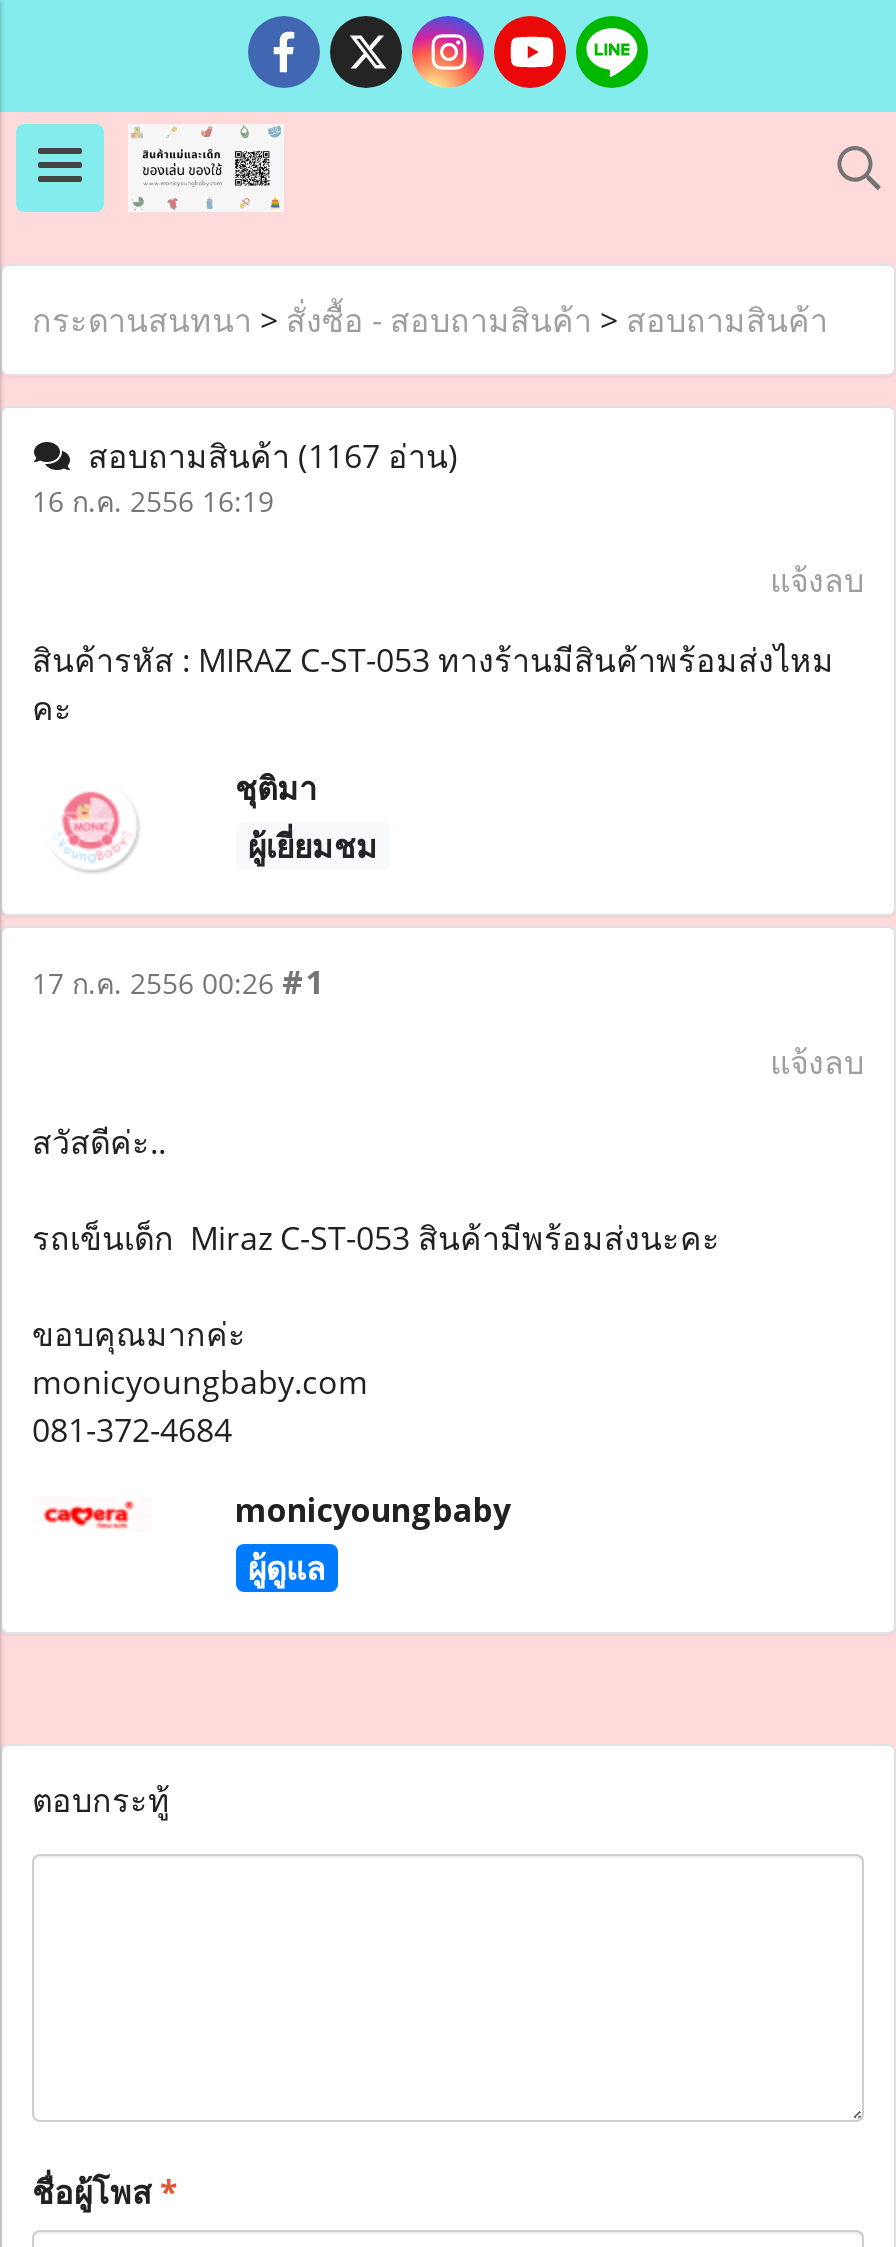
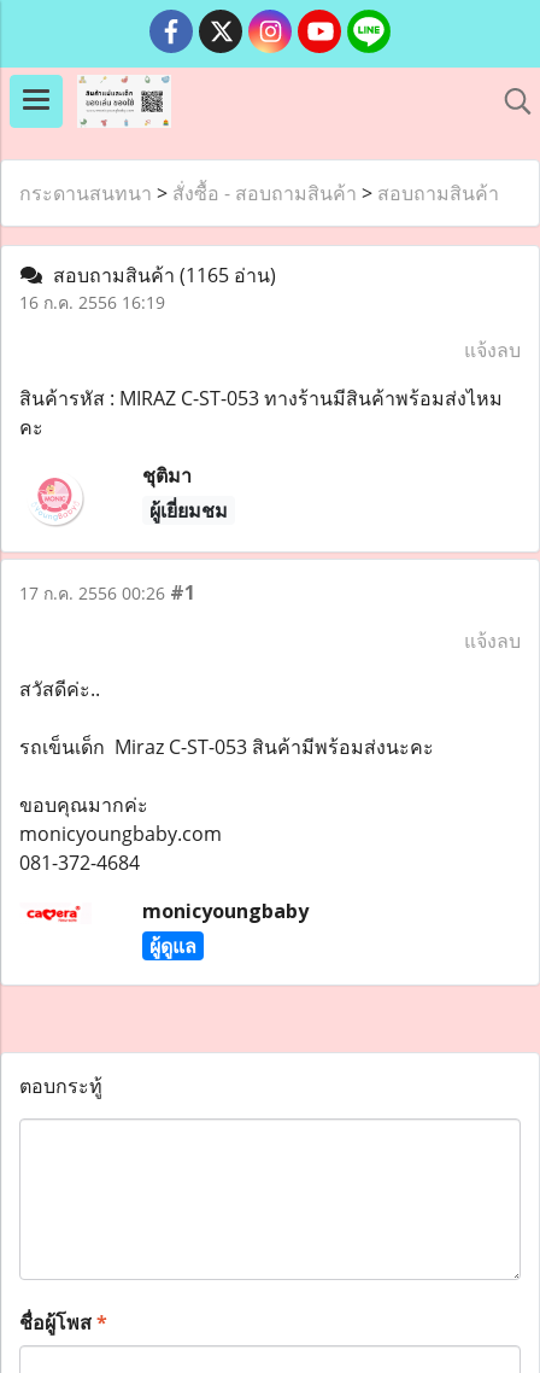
- สอบถามสินค้า(1167 อ่าน)
+ สอบถามสินค้า(1165 อ่าน)
